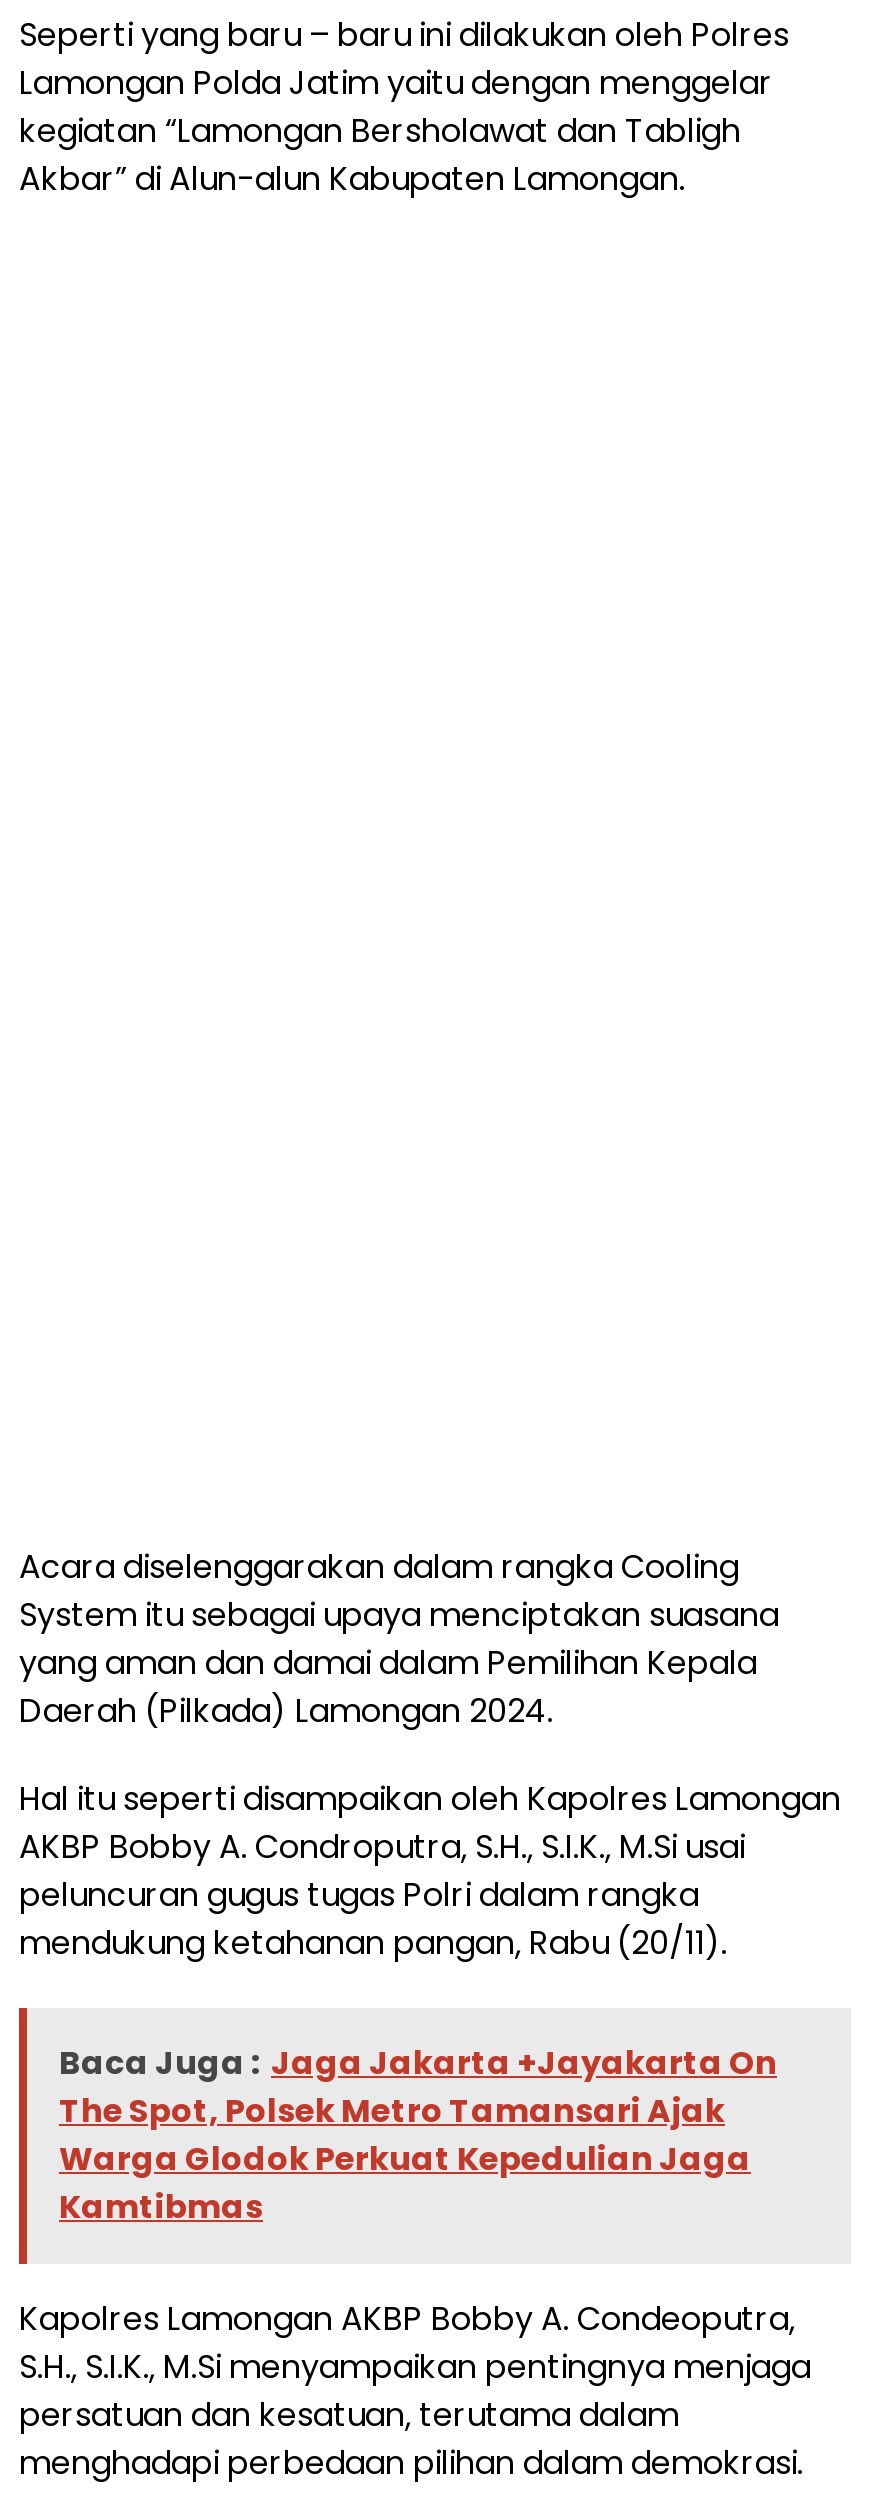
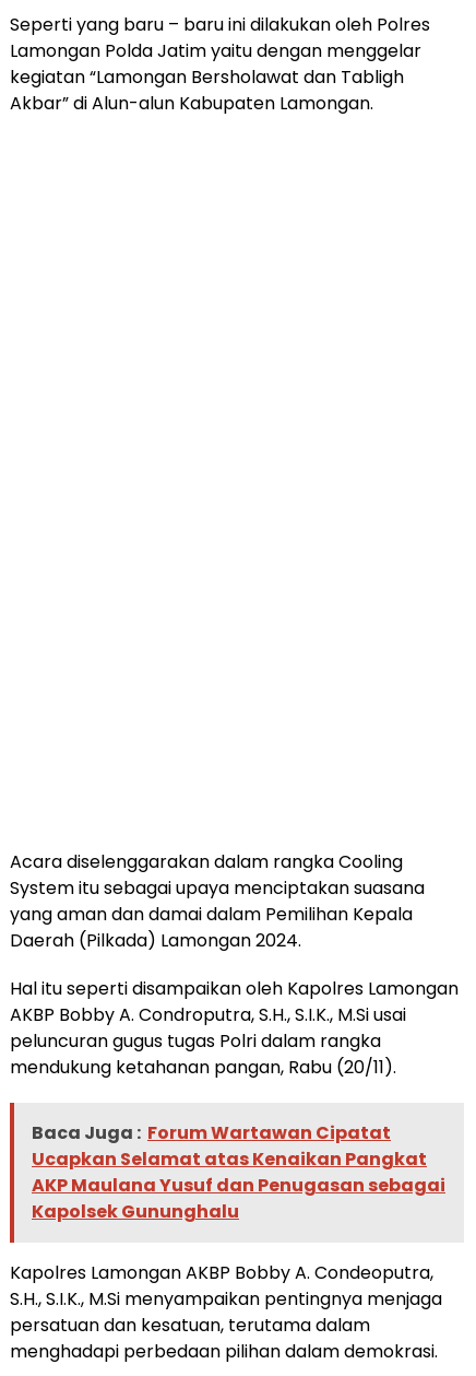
- Baca Juga : Jaga Jakarta +Jayakarta On
- The Spot, Polsek Metro Tamansari Ajak
- Warga Glodok Perkuat Kepedulian Jaga
- Kamtibmas
+ Baca Juga : Forum Wartawan Cipatat
+ Ucapkan Selamat atas Kenaikan Pangkat
+ AKP Maulana Yusuf dan Penugasan sebagai
+ Kapolsek Gununghalu
